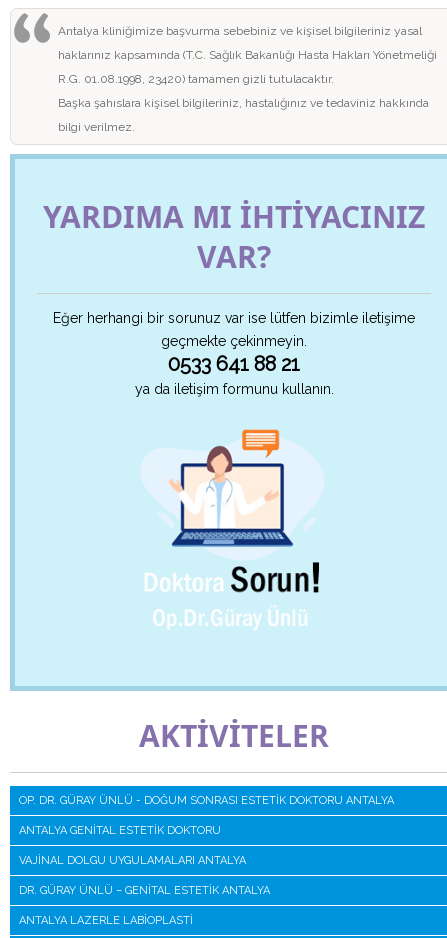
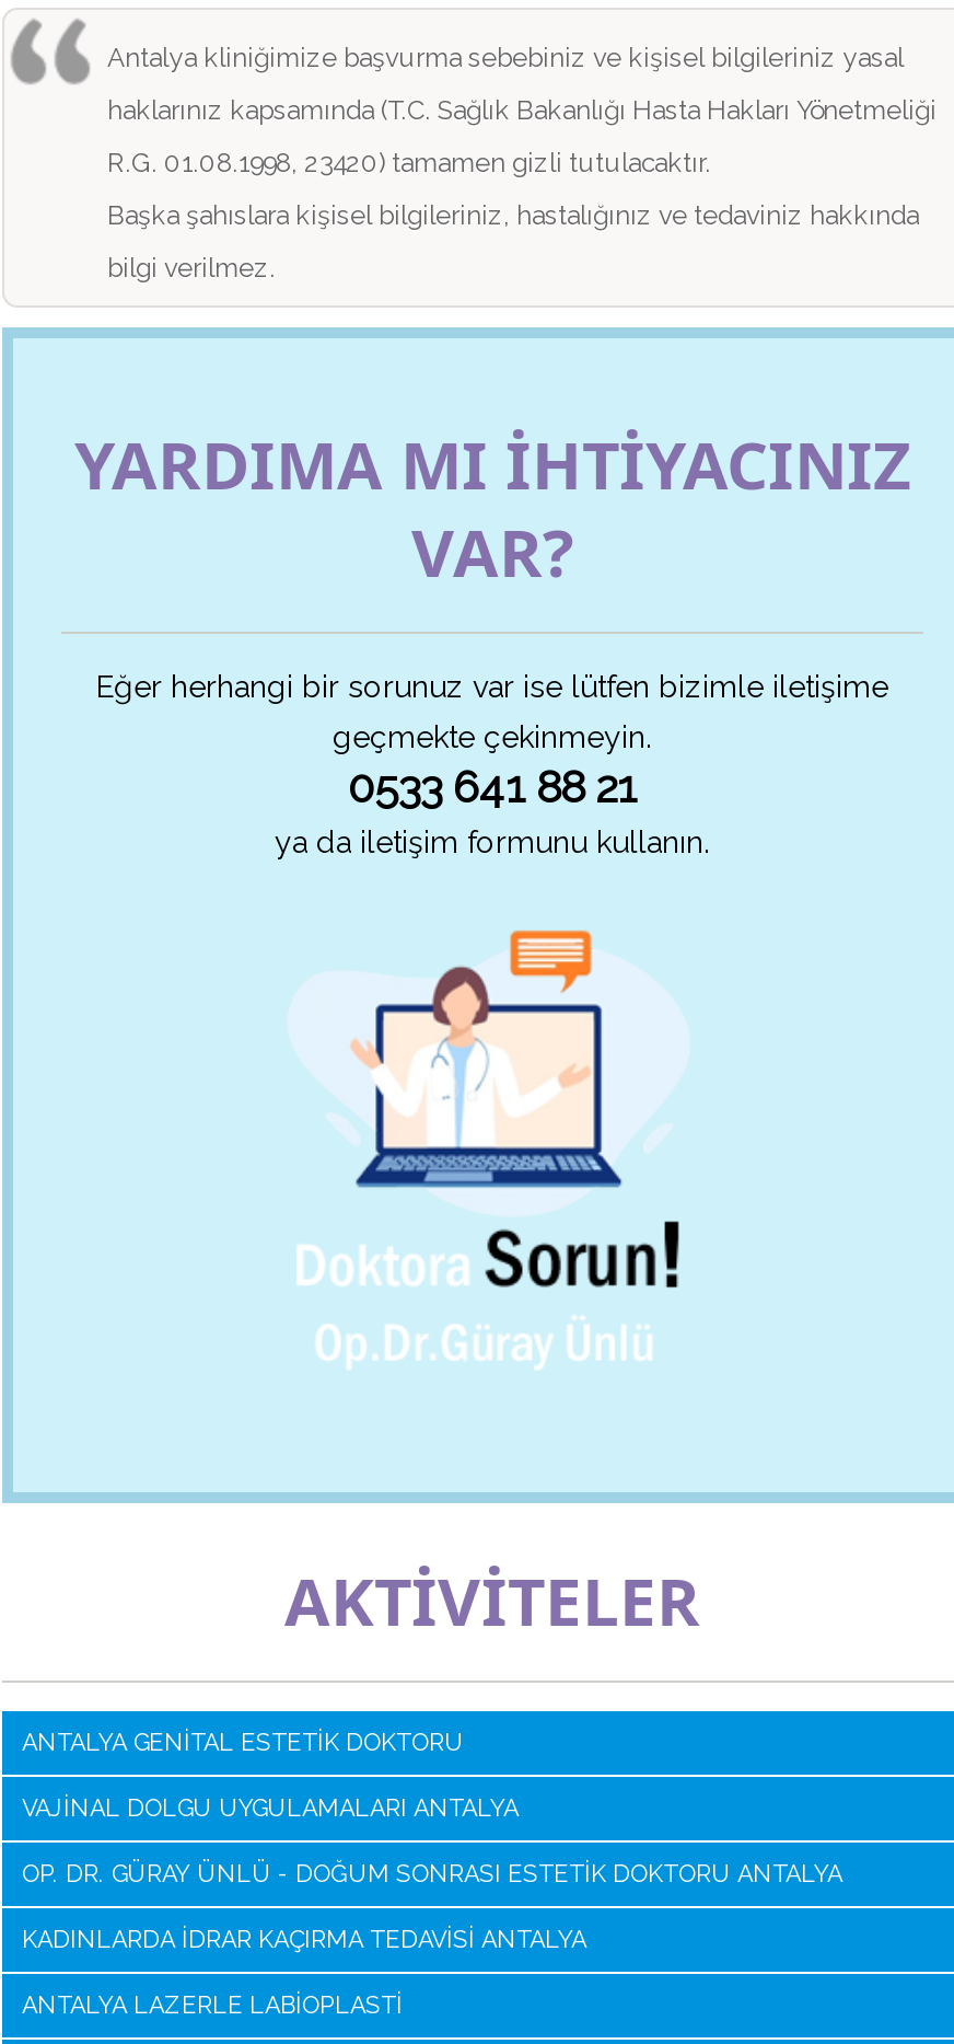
moved down: OP. DR. GÜRAY ÜNLÜ - DOĞUM SONRASI ESTETIK DOKTORU ANTALYA

moved up: ANTALYA GENITAL ESTETIK DOKTORU | VAJINAL DOLGU UYGULAMALARI ANTALYA

- DR. GÜRAY ÜNLÜ – GENITAL ESTETIK ANTALYA
+ KADINLARDA İDRAR KAÇIRMA TEDAVISI ANTALYA
